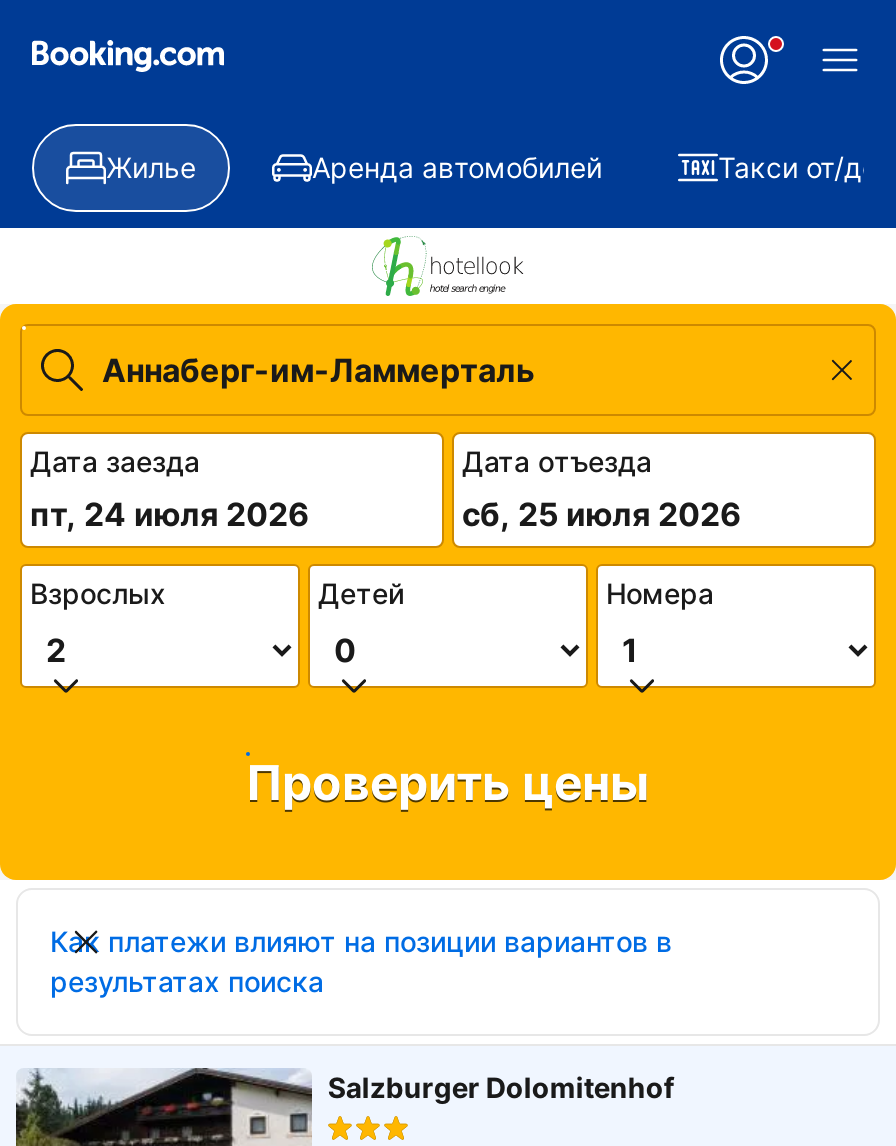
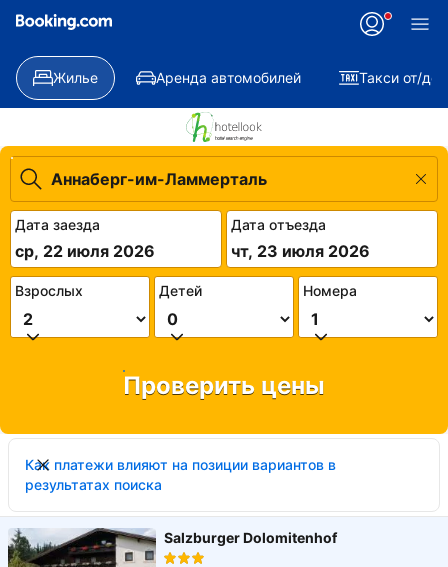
- пт, 24 июля 2026
+ ср, 22 июля 2026

- сб, 25 июля 2026
+ чт, 23 июля 2026
